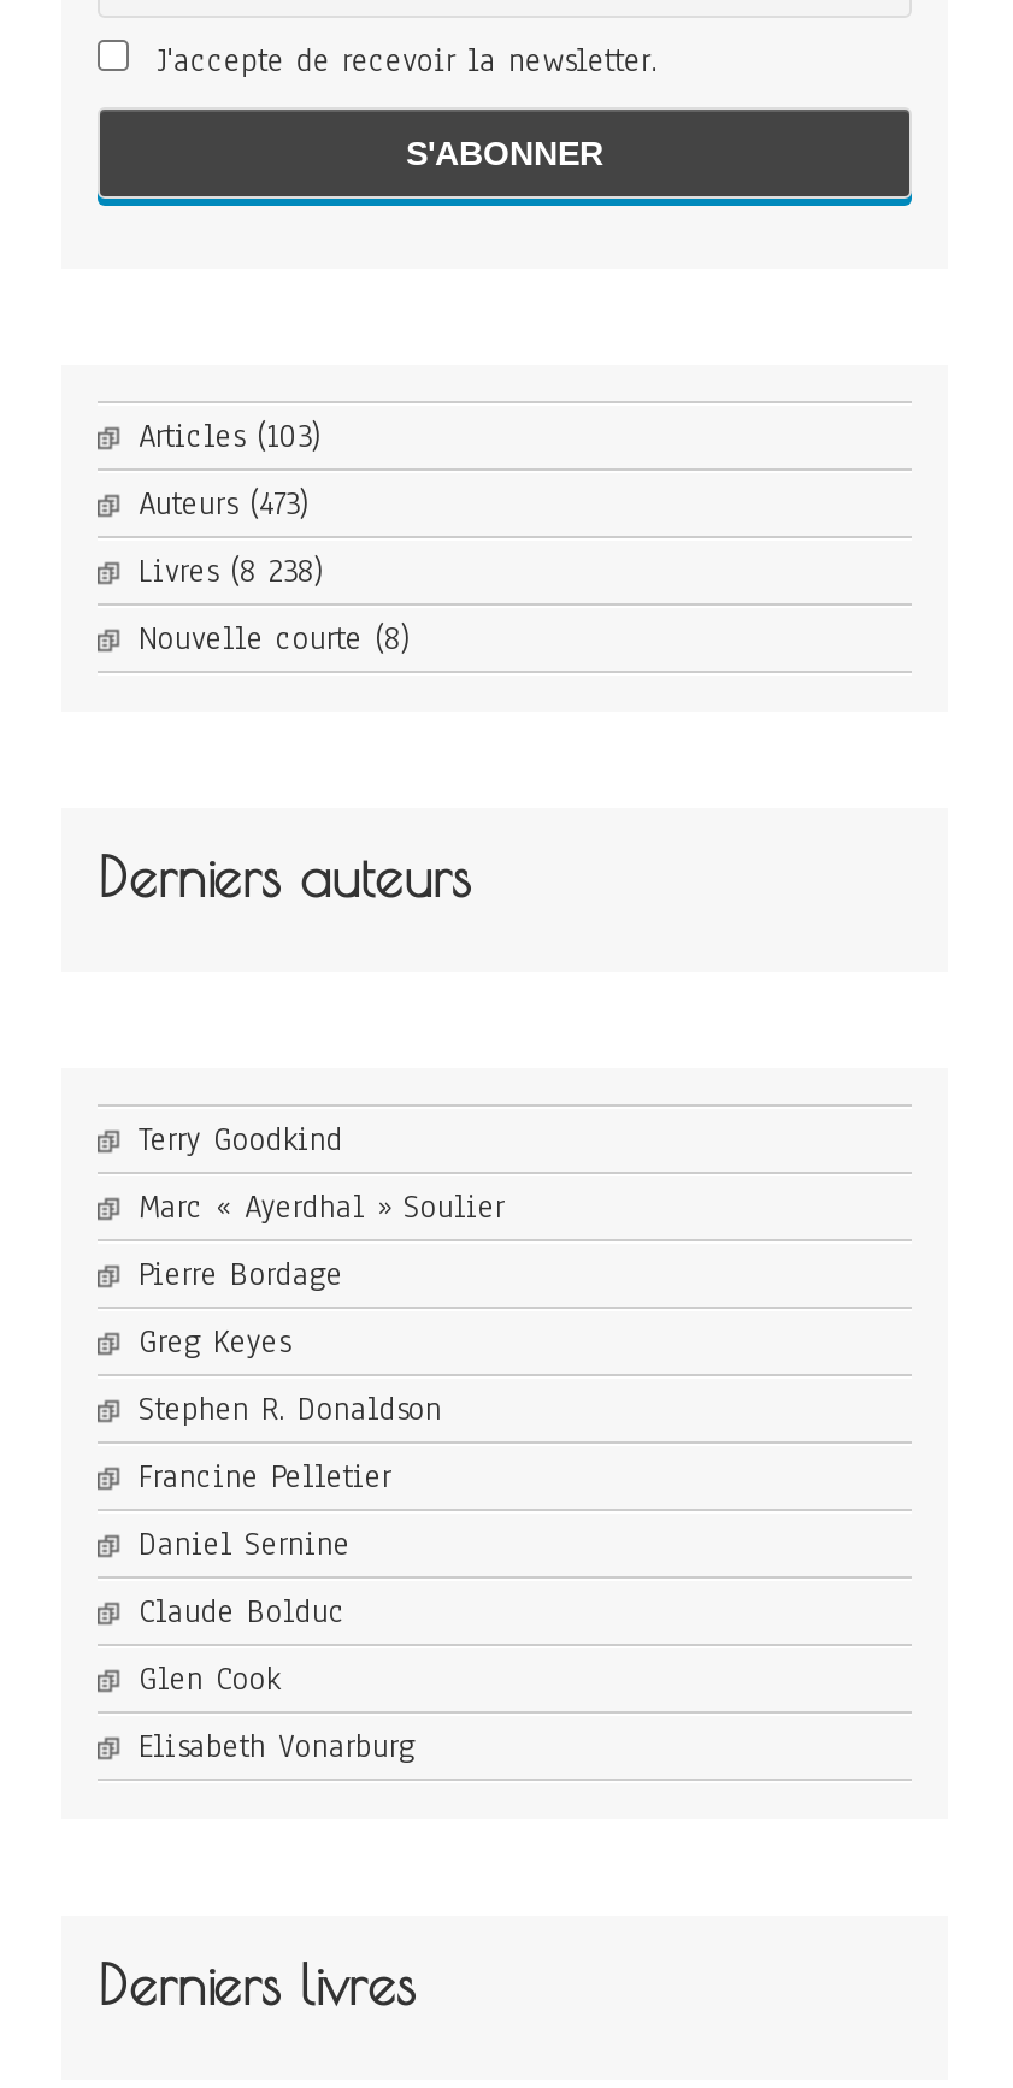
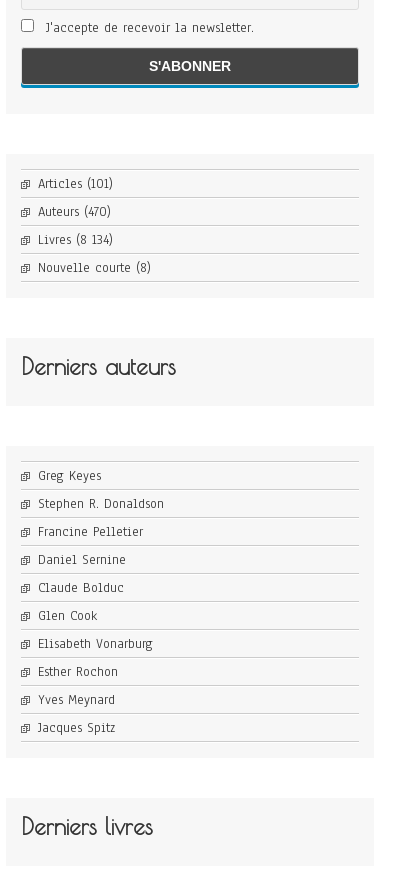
- Articles (103)
+ Articles (101)

- Auteurs (473)
+ Auteurs (470)

- Livres (8 238)
+ Livres (8 134)

- Terry Goodkind
- Marc « Ayerdhal » Soulier
- Pierre Bordage

moved up: Greg Keyes | Stephen R. Donaldson | Francine Pelletier | Daniel Sernine | Claude Bolduc | Glen Cook | Elisabeth Vonarburg

+ Esther Rochon
+ Yves Meynard
+ Jacques Spitz
